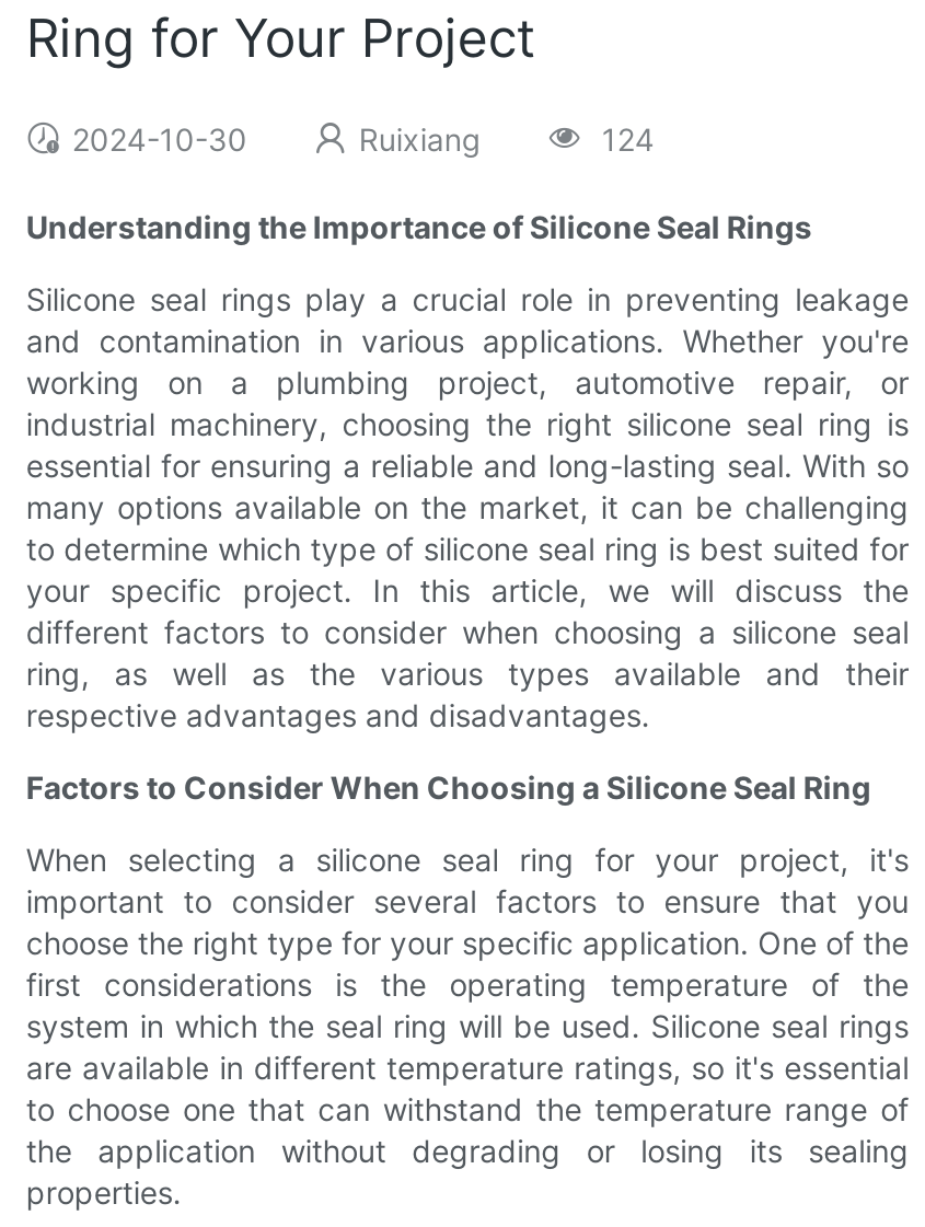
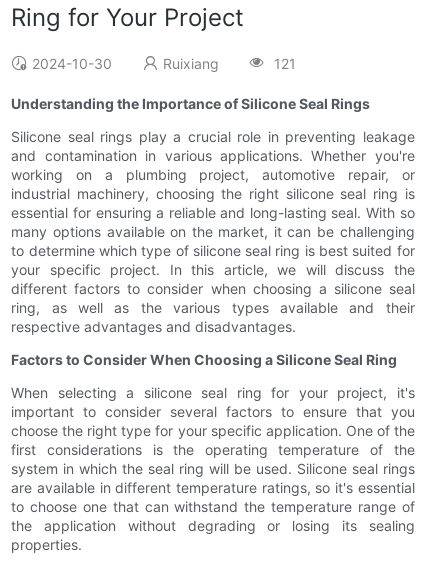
- 124
+ 121
